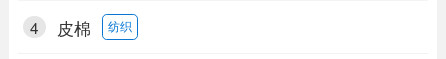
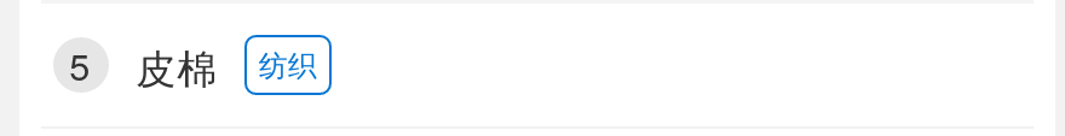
- 4 皮棉 纺织
+ 5 皮棉 纺织
